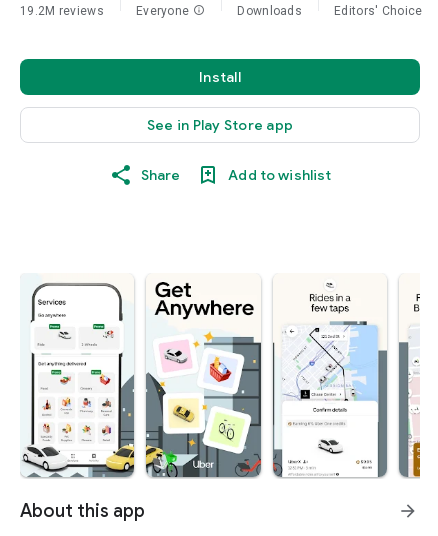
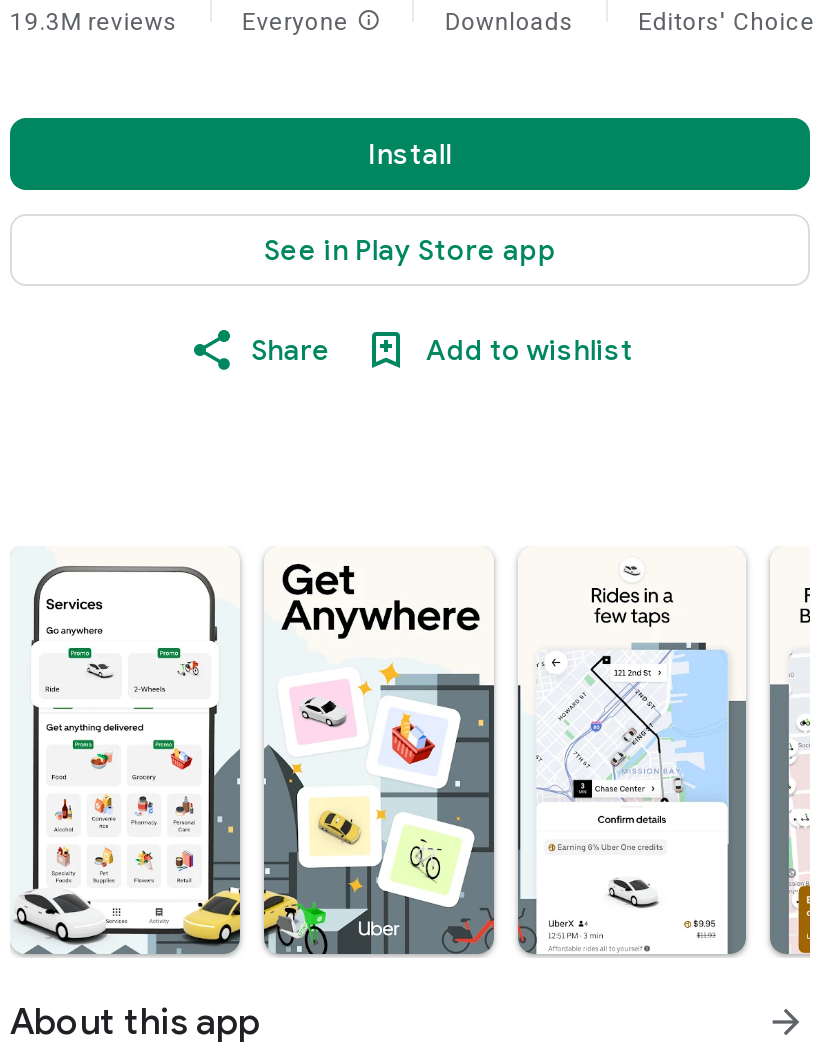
- 19.2M reviews
+ 19.3M reviews
